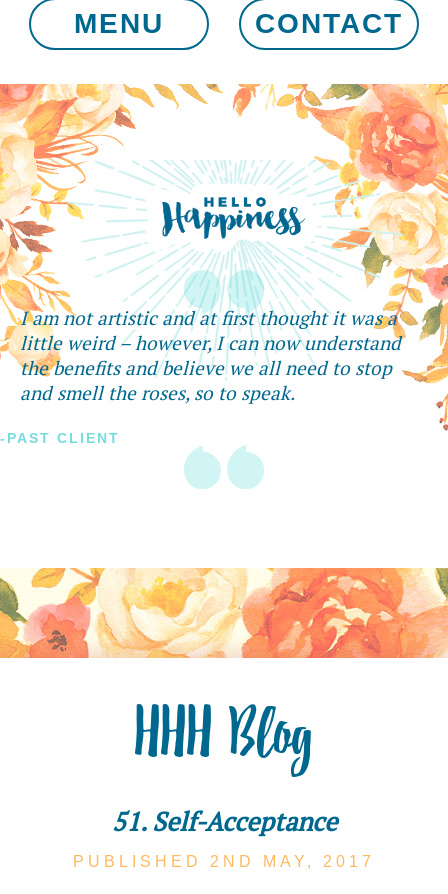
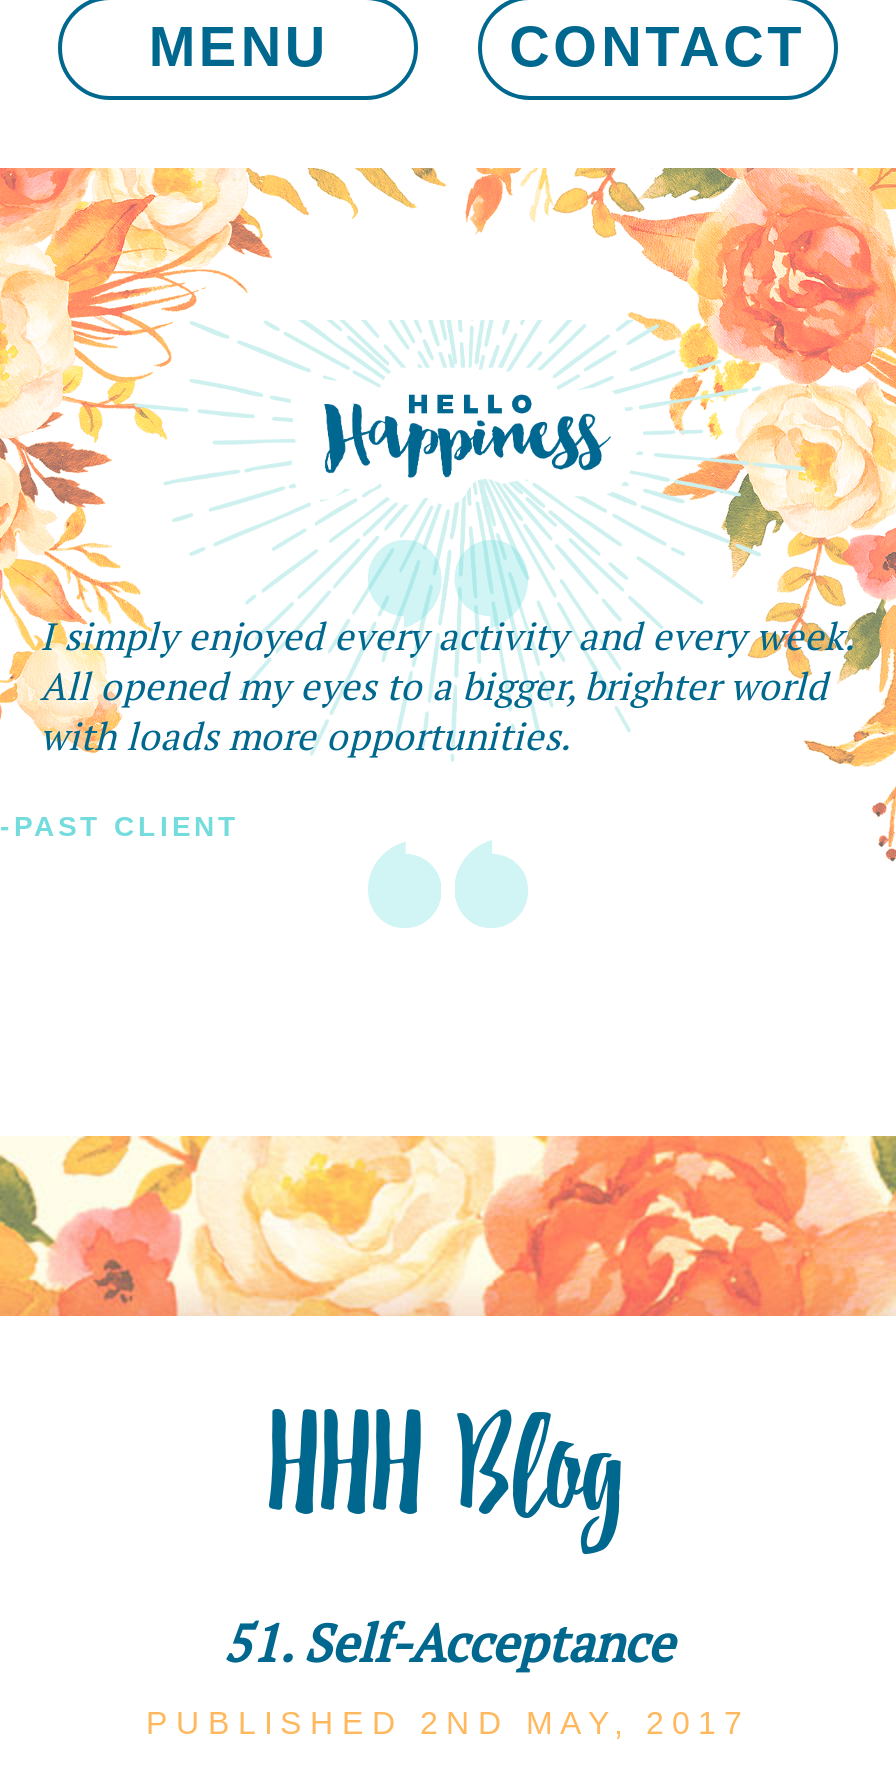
- I am not artistic and at first thought it was a
- little weird – however, I can now understand
- the benefits and believe we all need to stop
- and smell the roses, so to speak.
+ I simply enjoyed every activity and every week.
+ All opened my eyes to a bigger, brighter world
+ with loads more opportunities.

moved up: -PAST CLIENT
